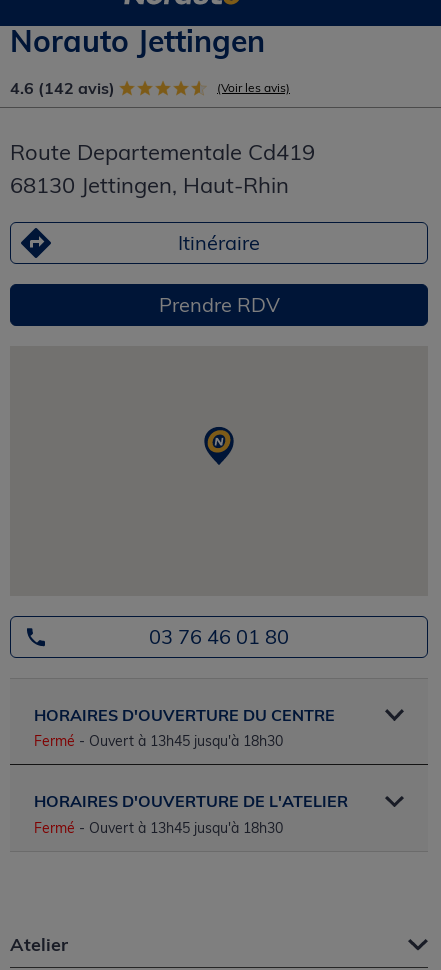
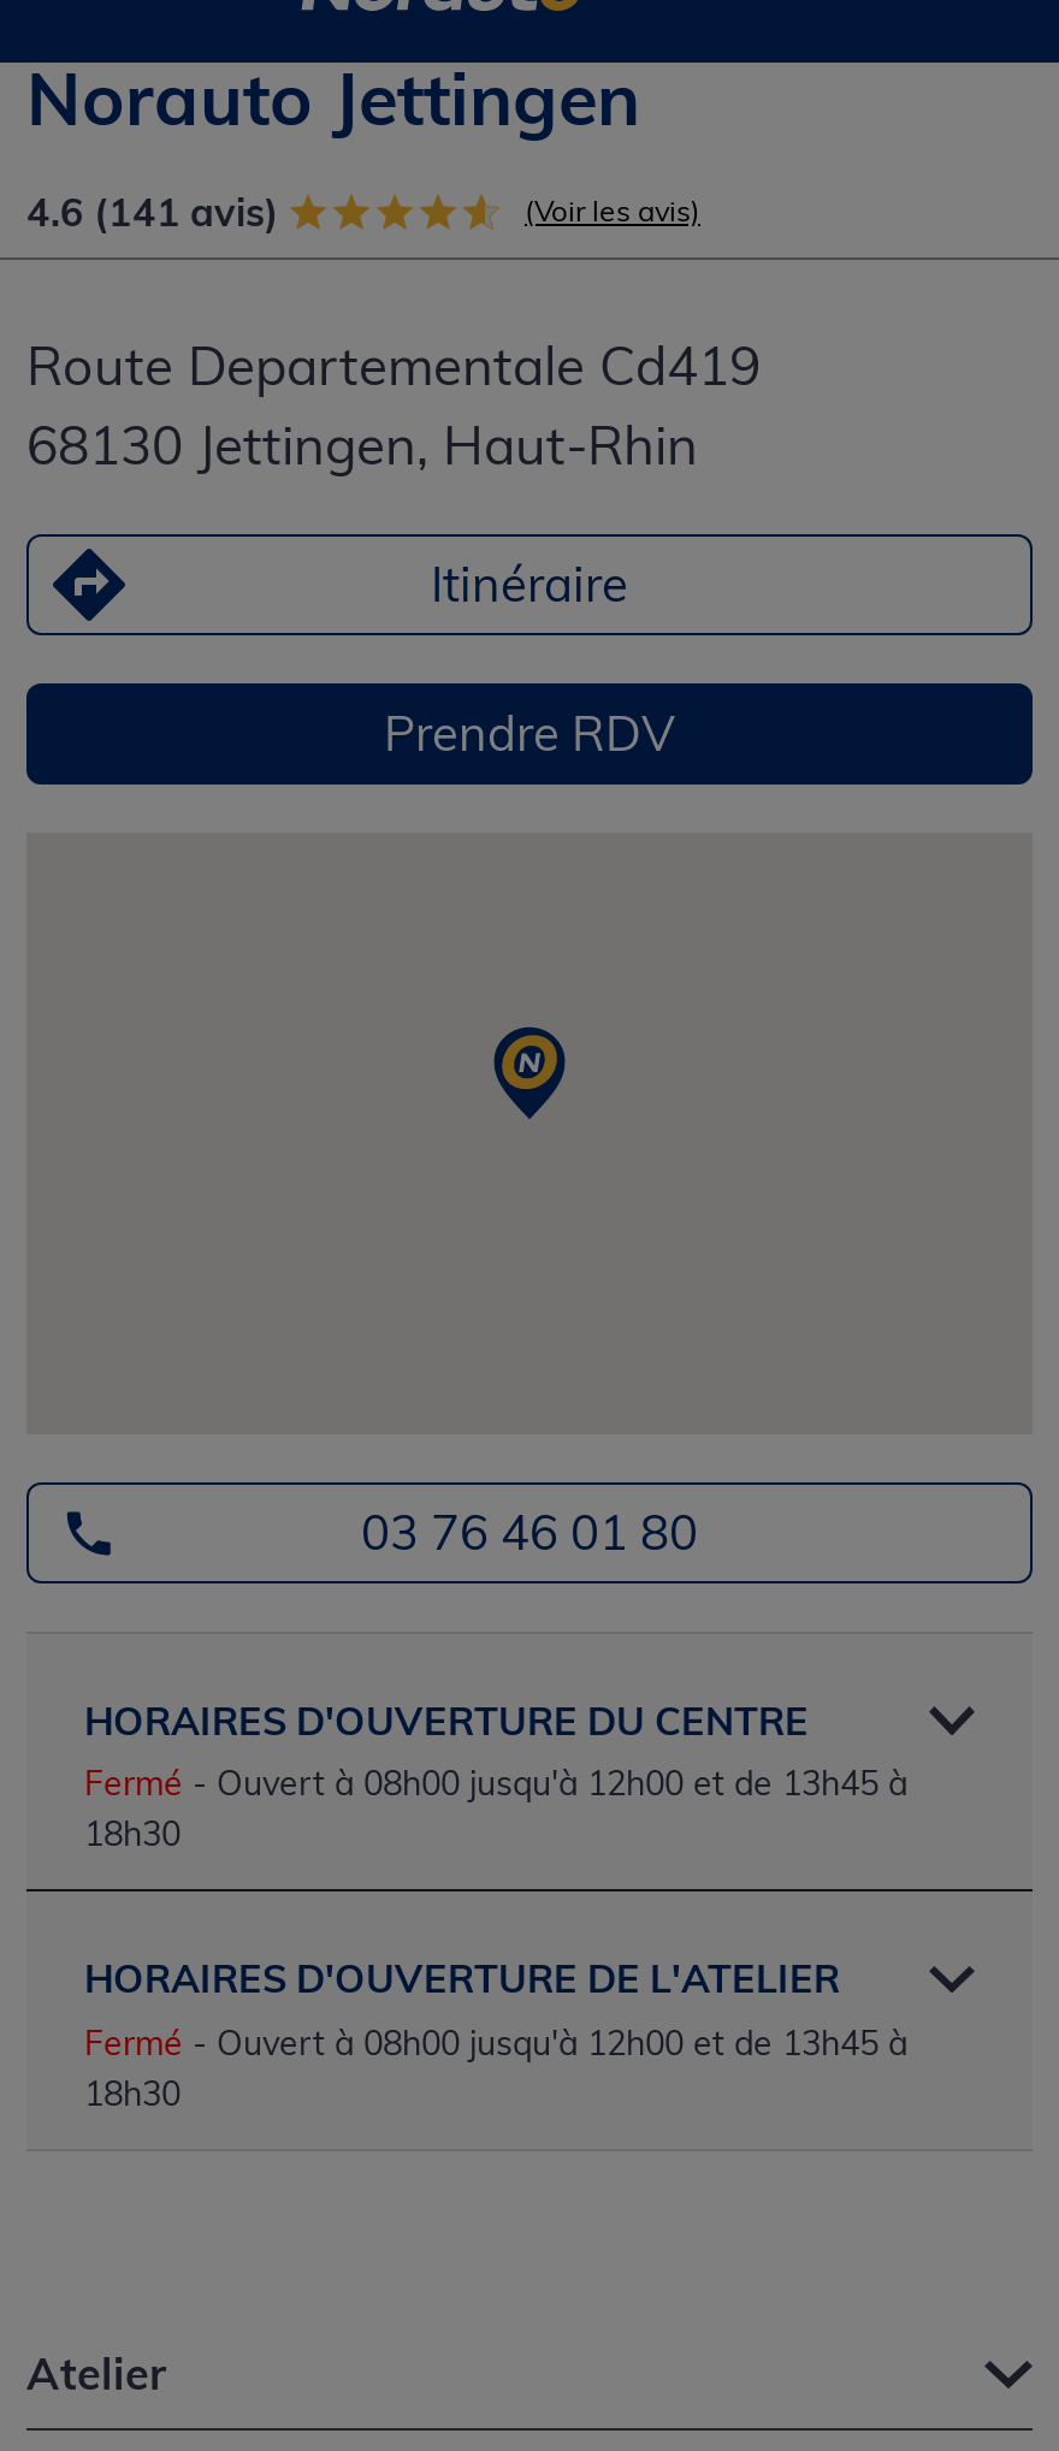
- 4.6 (142 avis)
+ 4.6 (141 avis)

- Fermé - Ouvert à 13h45 jusqu'à 18h30
+ Fermé - Ouvert à 08h00 jusqu'à 12h00 et de 13h45 à
+ 18h30

- Fermé - Ouvert à 13h45 jusqu'à 18h30
+ Fermé - Ouvert à 08h00 jusqu'à 12h00 et de 13h45 à
+ 18h30
